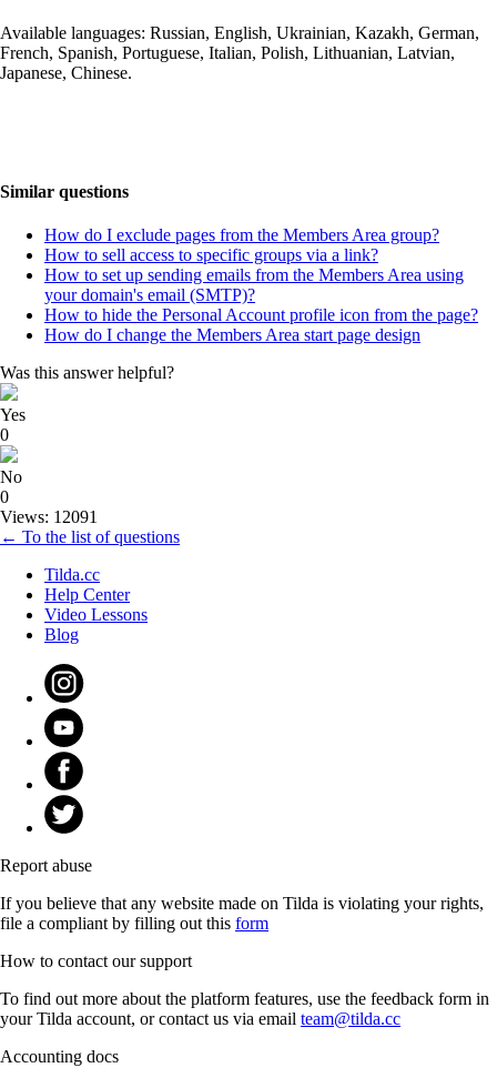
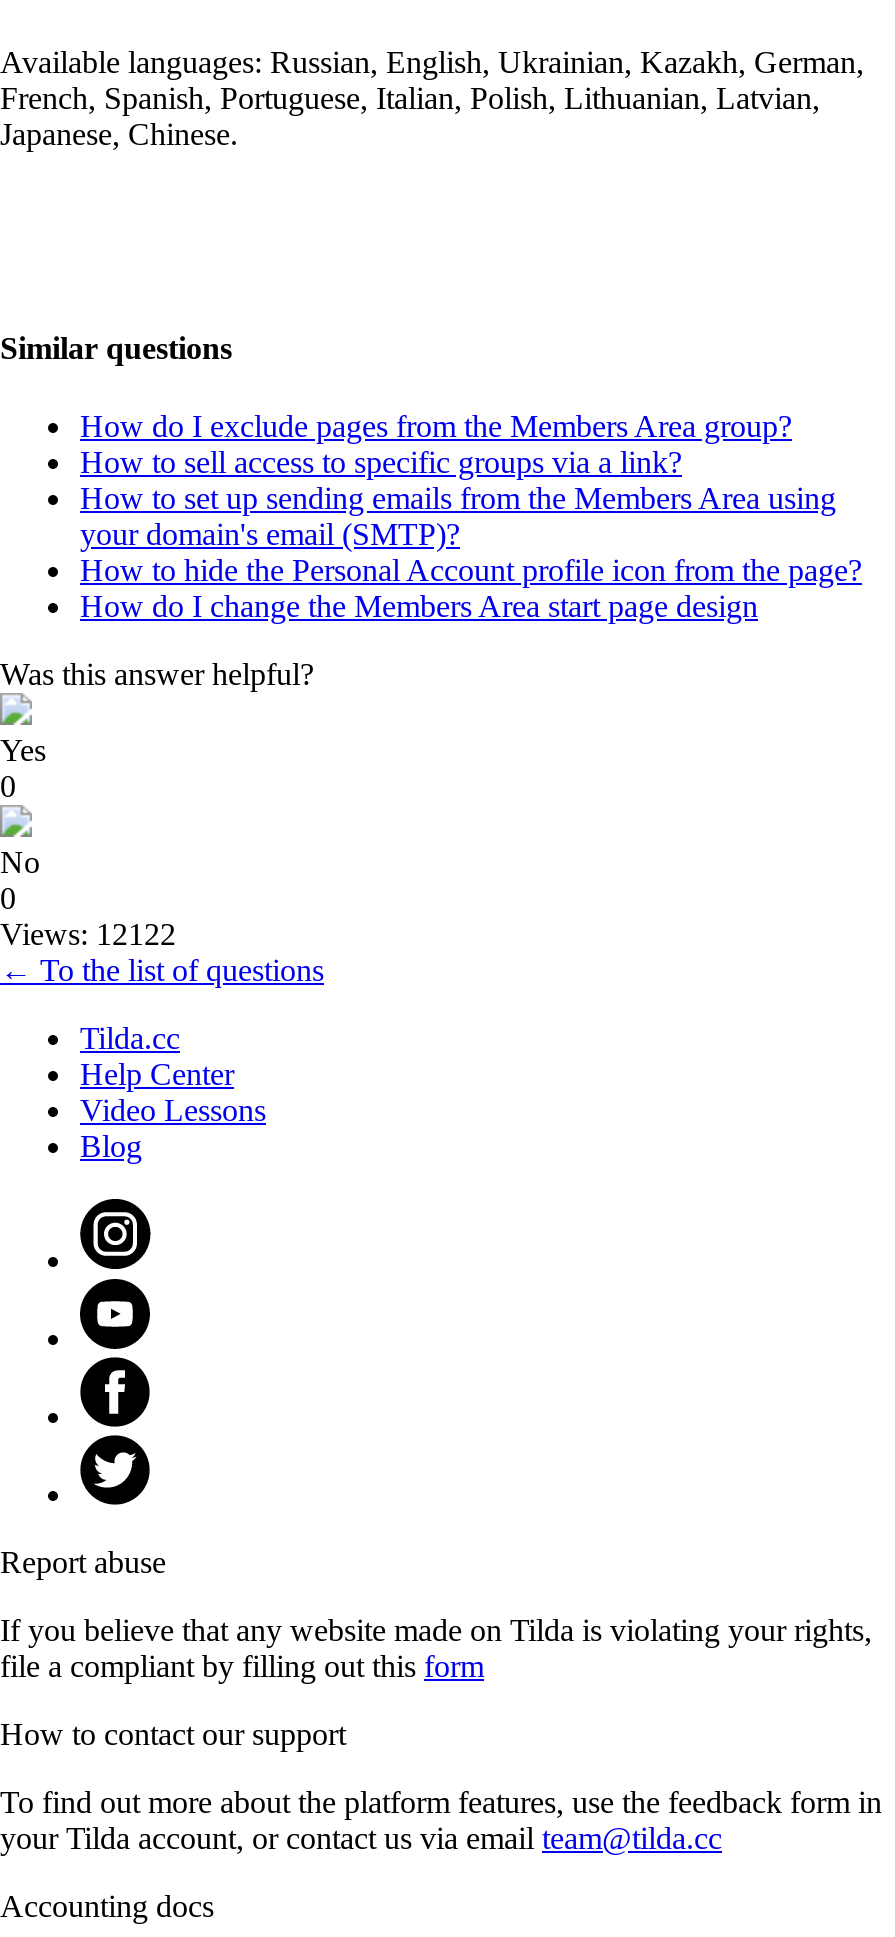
- Views: 12091
+ Views: 12122
